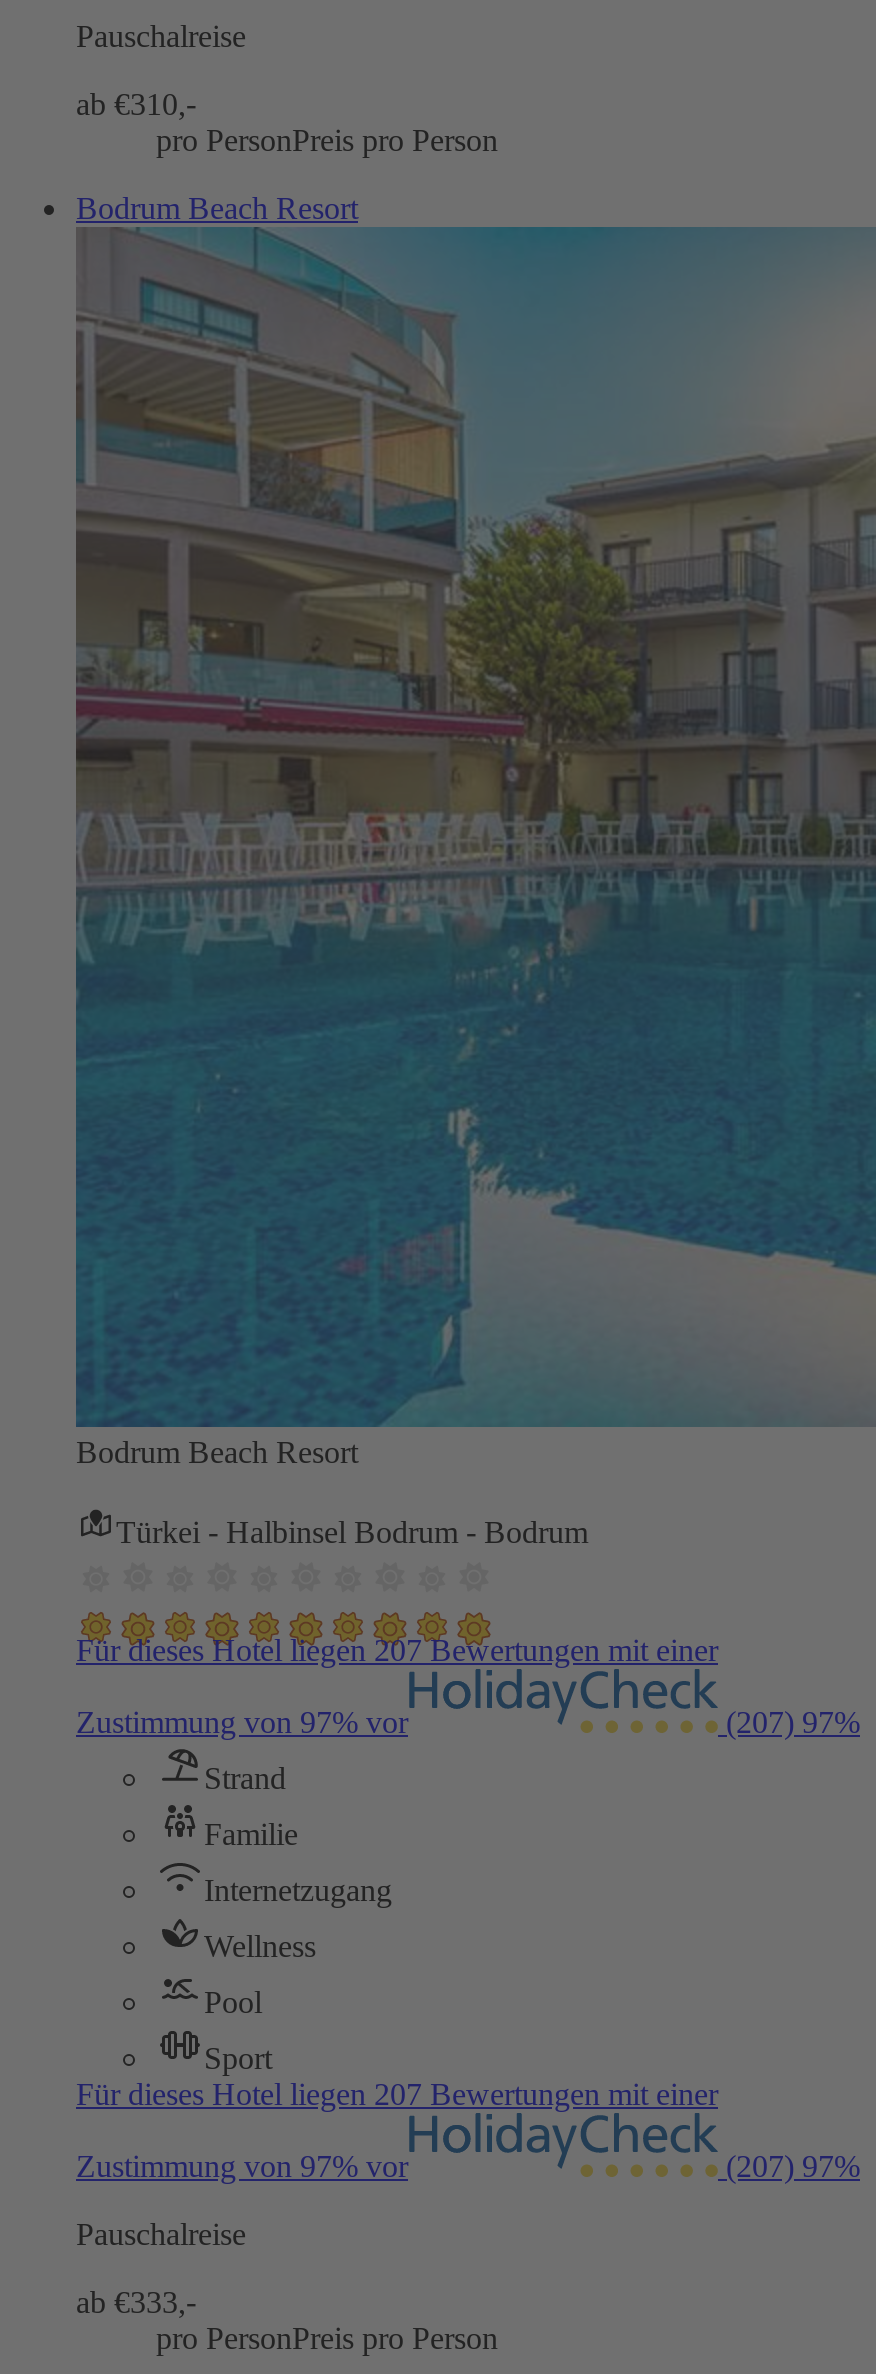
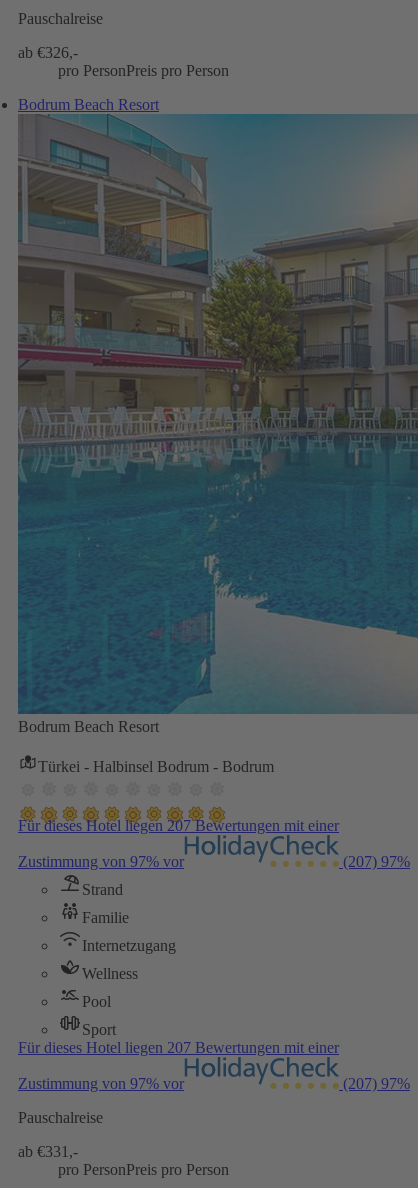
- ab €310,-
+ ab €326,-

- ab €333,-
+ ab €331,-
